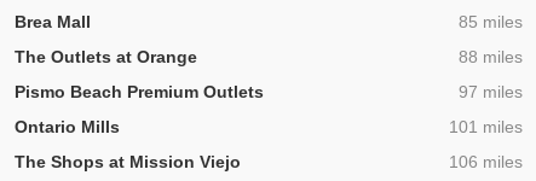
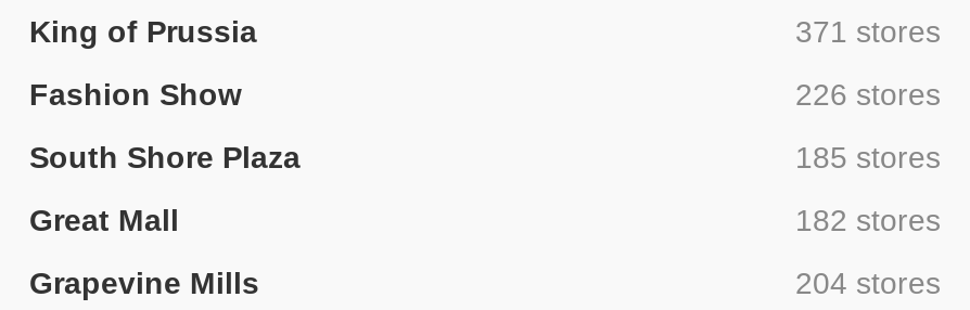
- Brea Mall
+ King of Prussia

- 85 miles
+ 371 stores

- The Outlets at Orange
+ Fashion Show

- 88 miles
+ 226 stores

- Pismo Beach Premium Outlets
+ South Shore Plaza

- 97 miles
+ 185 stores

- Ontario Mills
+ Great Mall

- 101 miles
+ 182 stores

- The Shops at Mission Viejo
+ Grapevine Mills

- 106 miles
+ 204 stores
